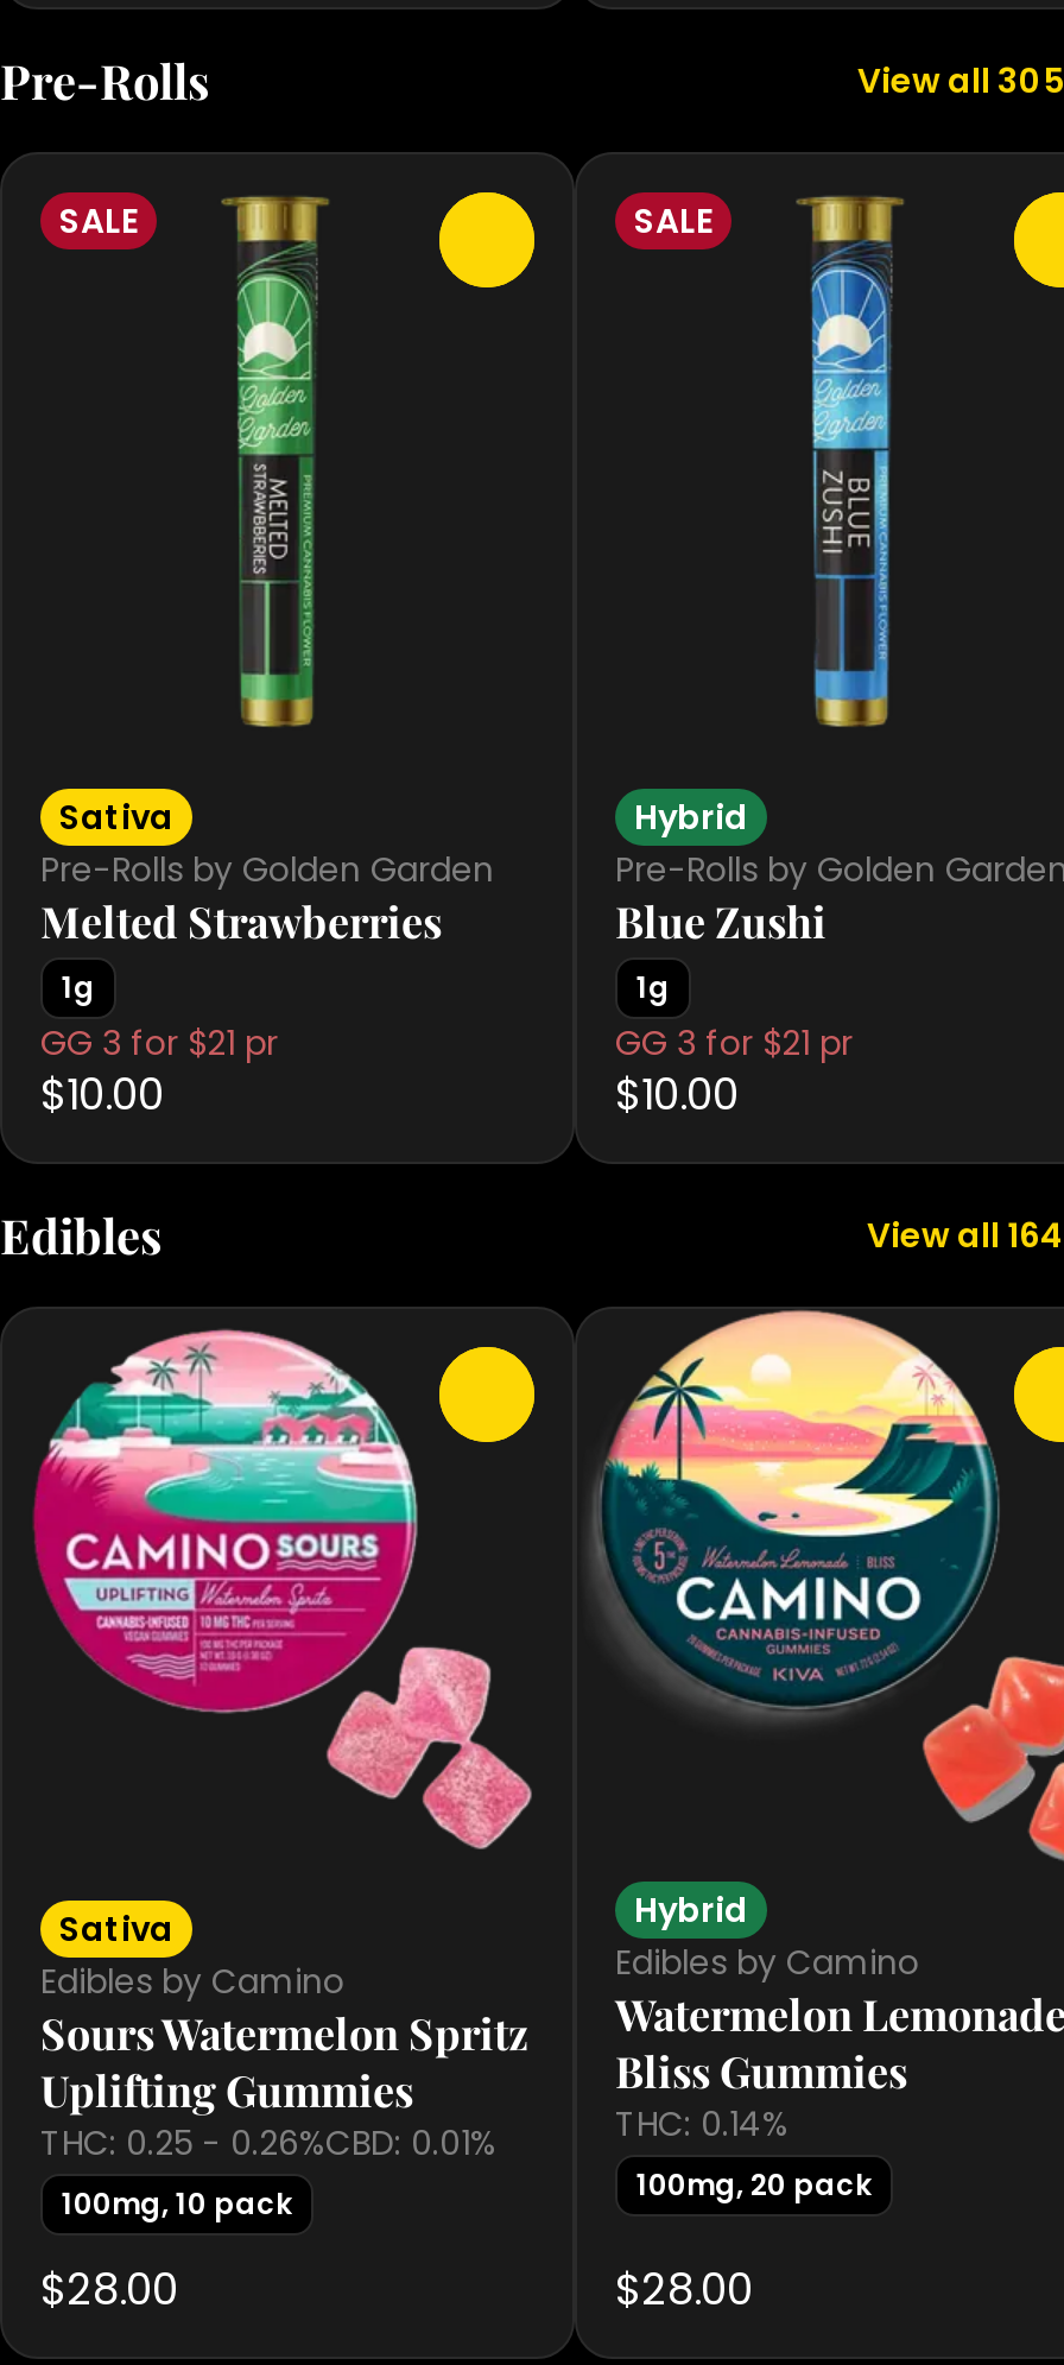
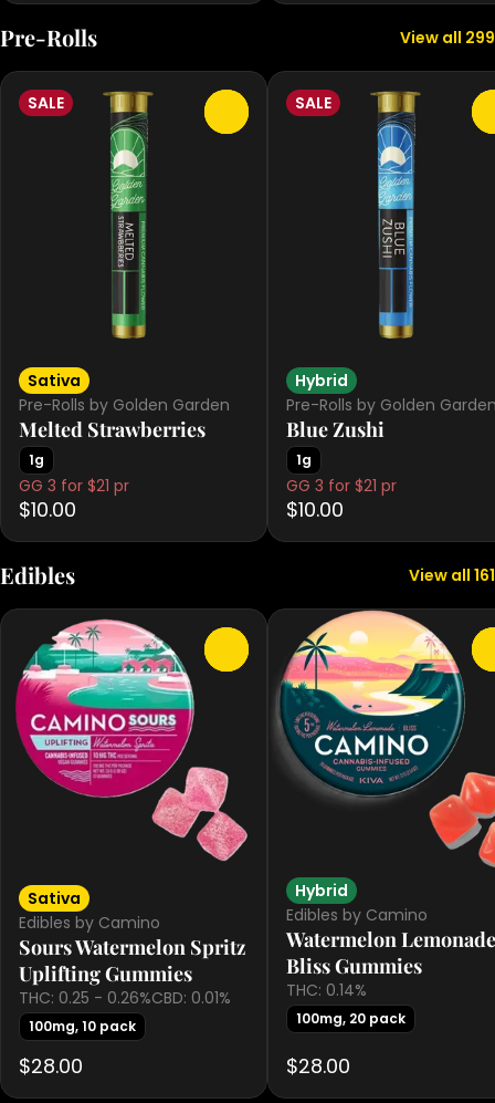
- View all 305
+ View all 299

- View all 164
+ View all 161
